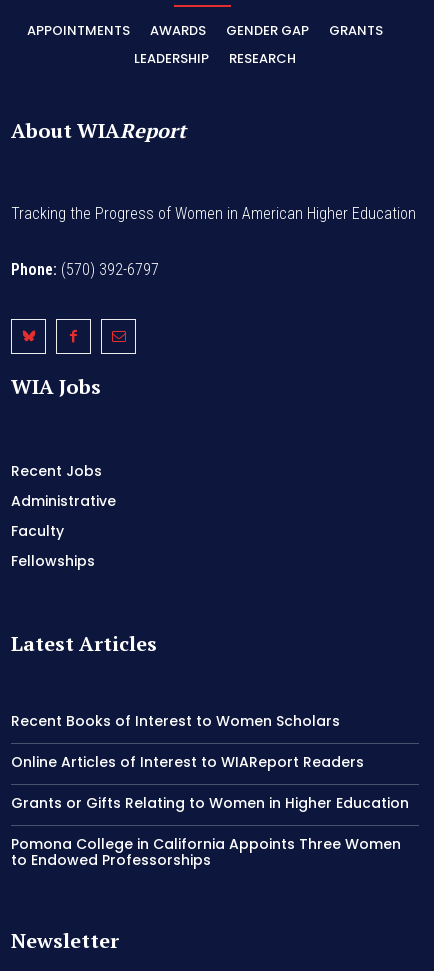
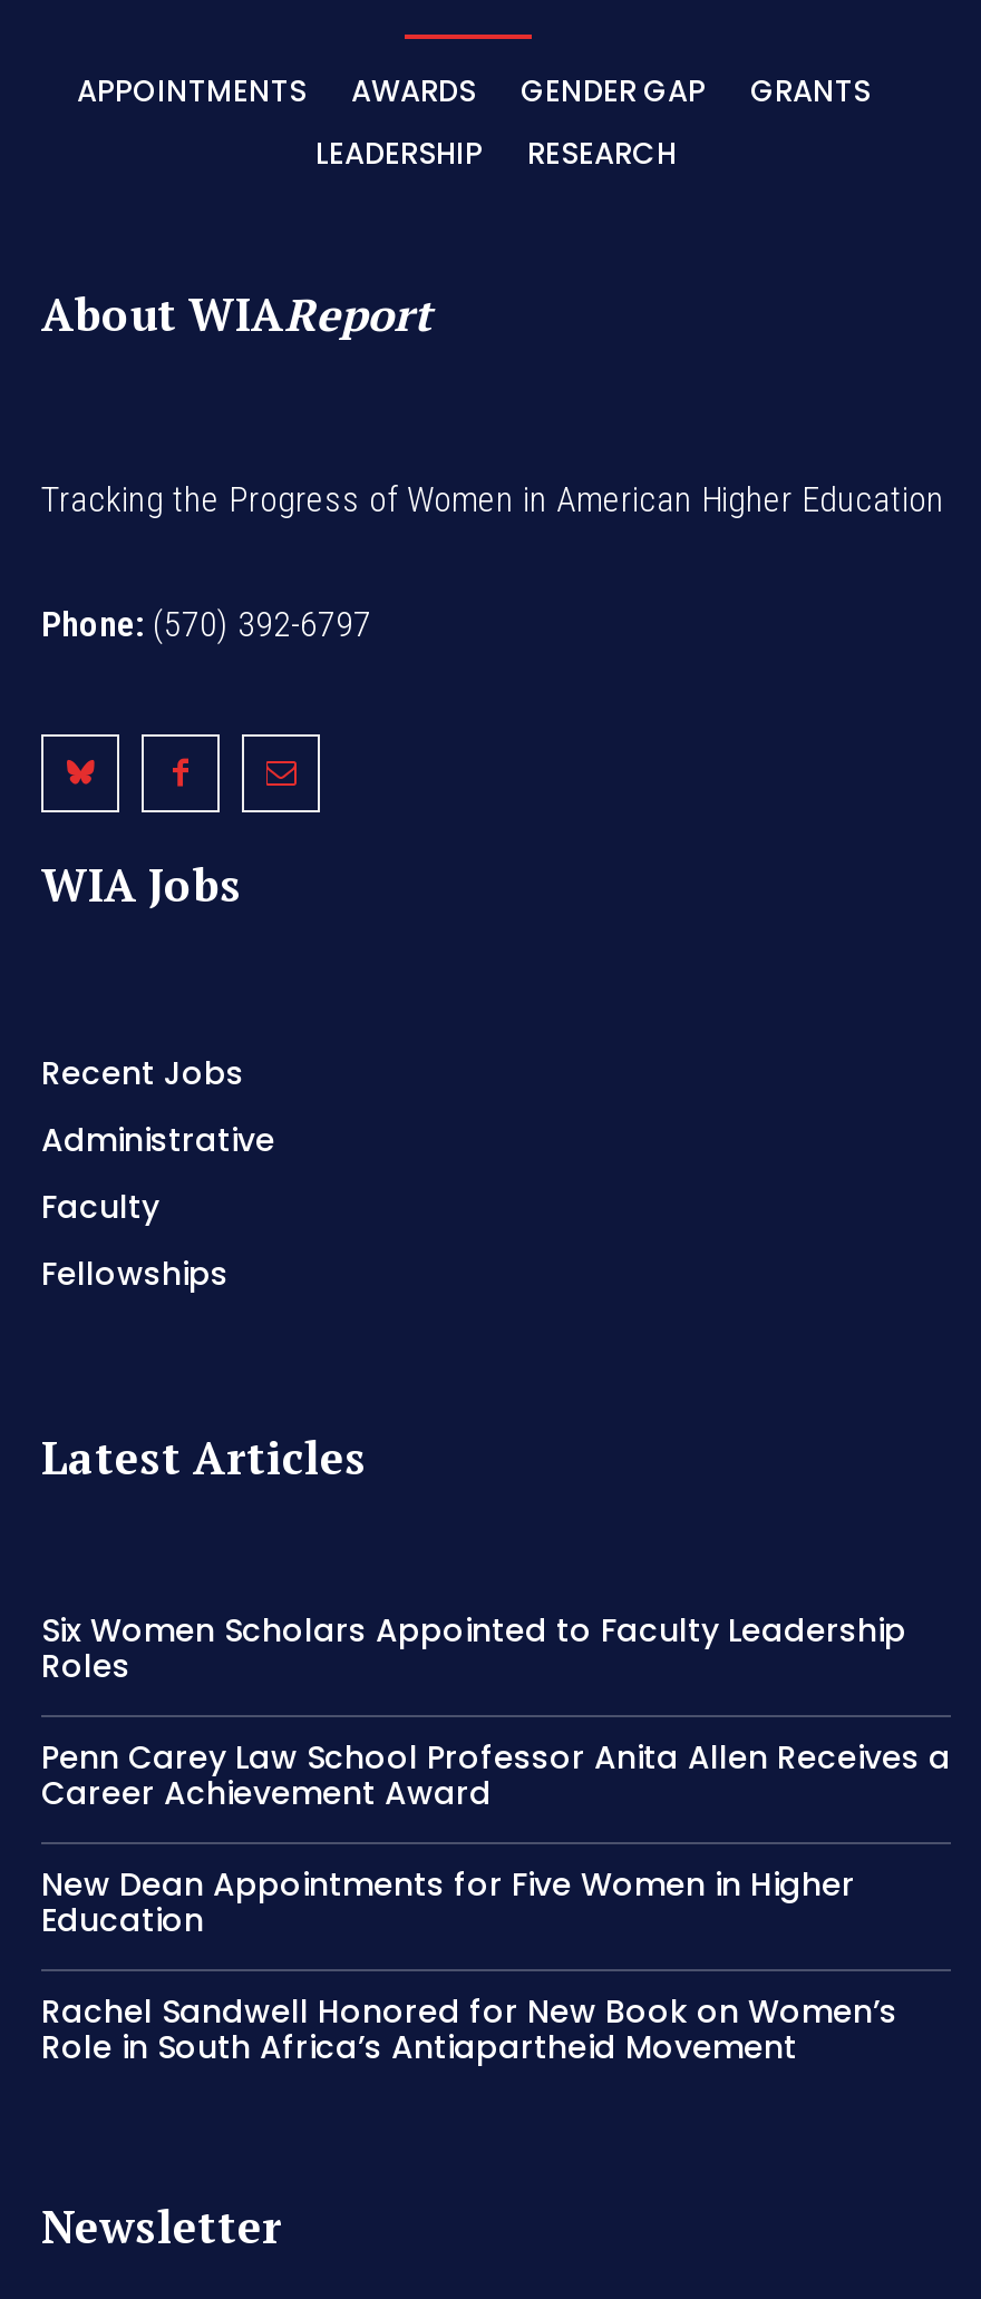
- Recent Books of Interest to Women Scholars
+ Six Women Scholars Appointed to Faculty Leadership
+ Roles

- Online Articles of Interest to WIAReport Readers
+ Penn Carey Law School Professor Anita Allen Receives a
+ Career Achievement Award

- Grants or Gifts Relating to Women in Higher Education
+ New Dean Appointments for Five Women in Higher
+ Education

- Pomona College in California Appoints Three Women
- to Endowed Professorships
+ Rachel Sandwell Honored for New Book on Women’s
+ Role in South Africa’s Antiapartheid Movement
